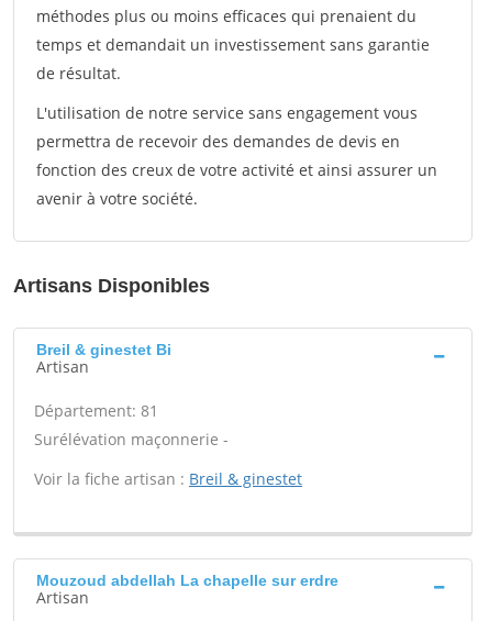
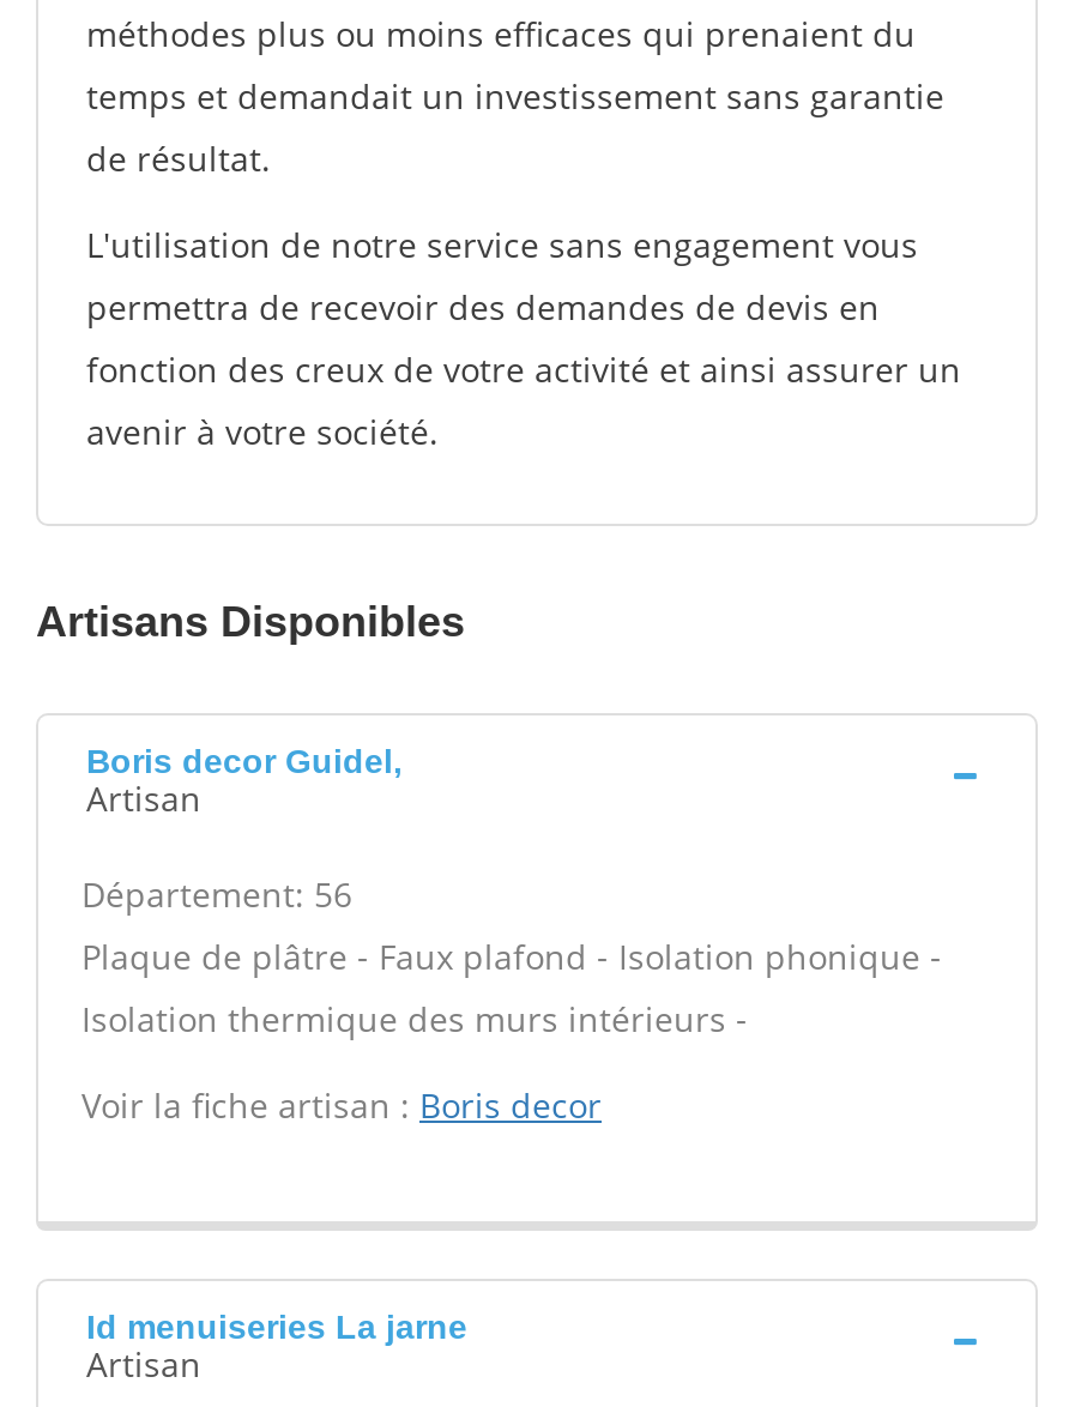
- Breil & ginestet Bi
+ Boris decor Guidel,

- Département: 81
- Surélévation maçonnerie -
+ Département: 56
+ Plaque de plâtre - Faux plafond - Isolation phonique -
+ Isolation thermique des murs intérieurs -

- Voir la fiche artisan : Breil & ginestet
+ Voir la fiche artisan : Boris decor

- Mouzoud abdellah La chapelle sur erdre
+ Id menuiseries La jarne
